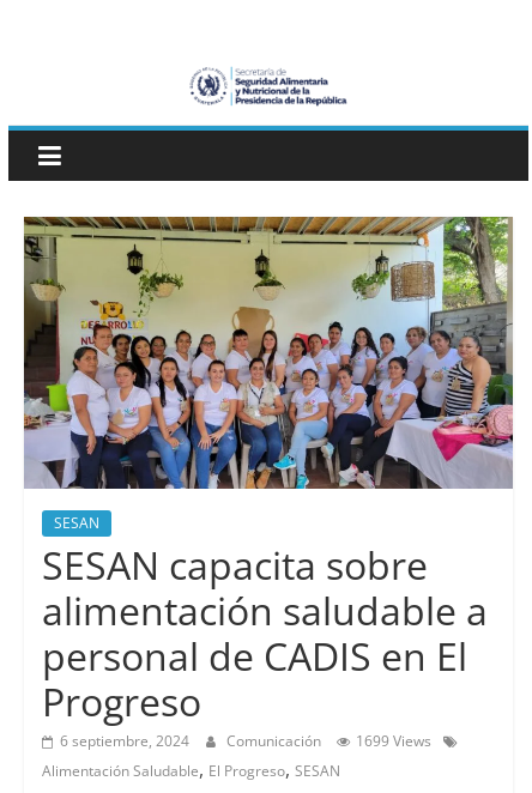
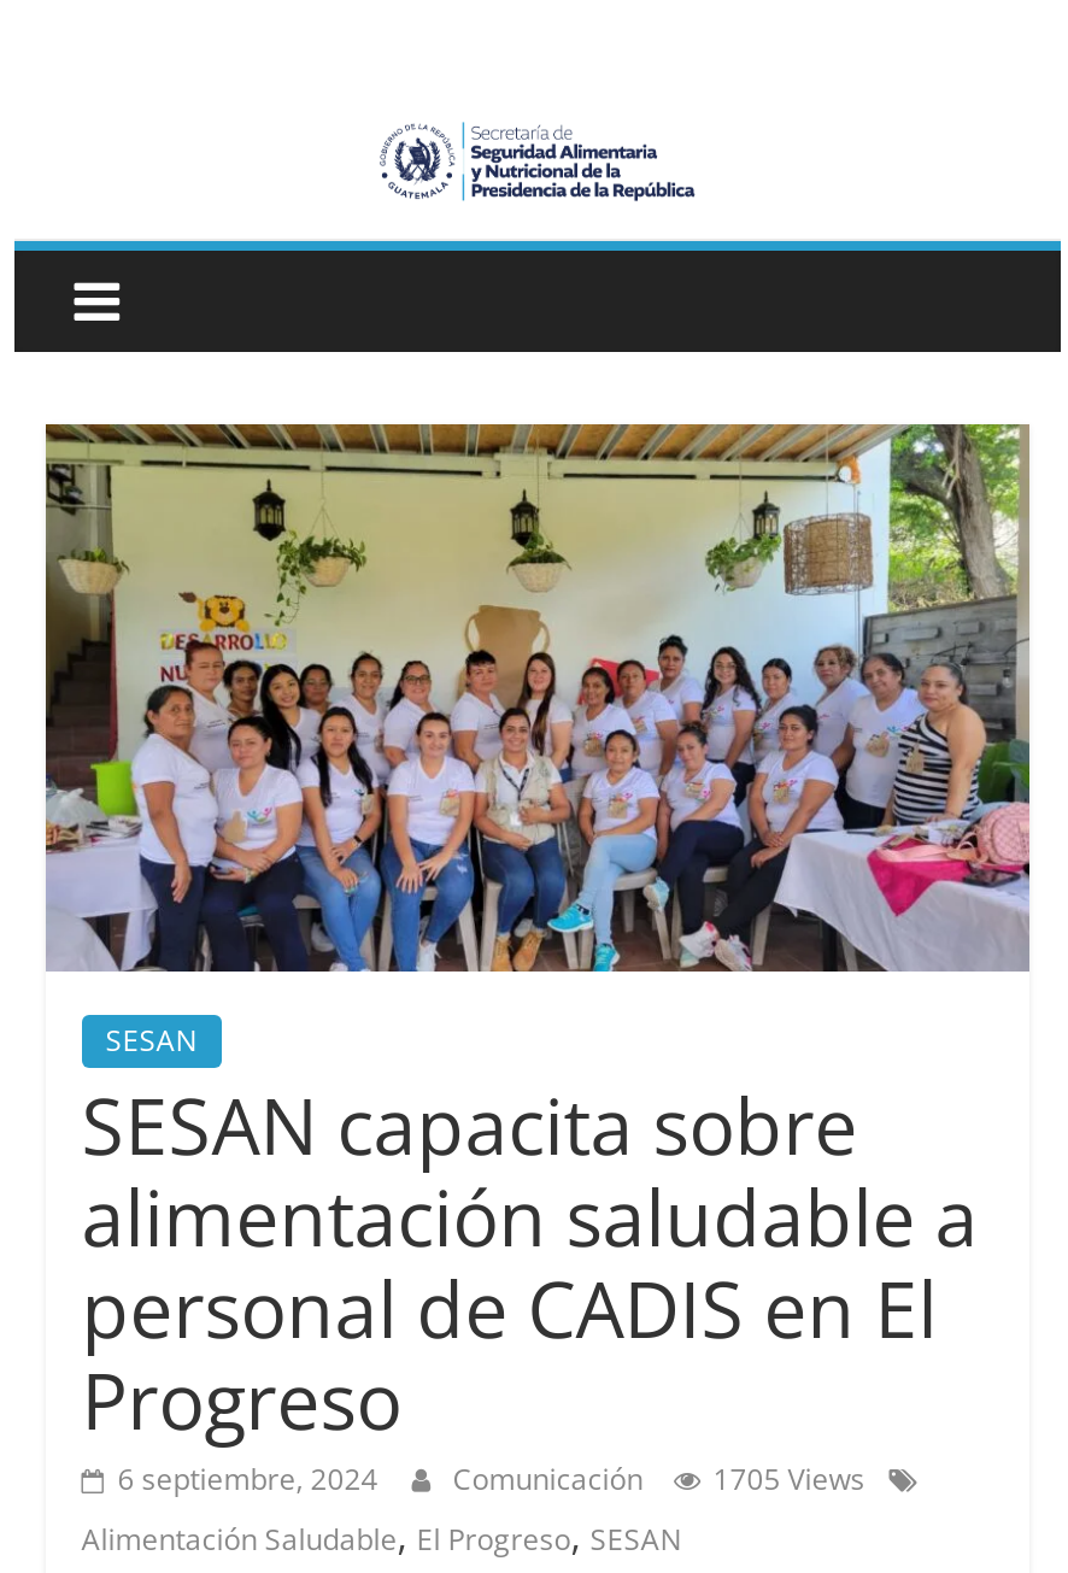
- 6 septiembre, 2024 Comunicación 1699 Views
+ 6 septiembre, 2024 Comunicación 1705 Views
